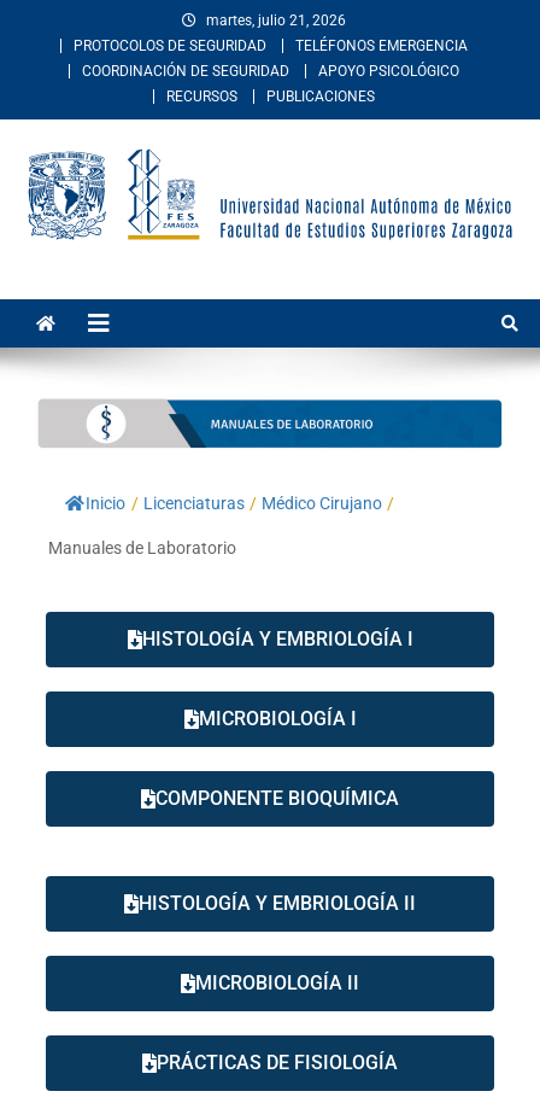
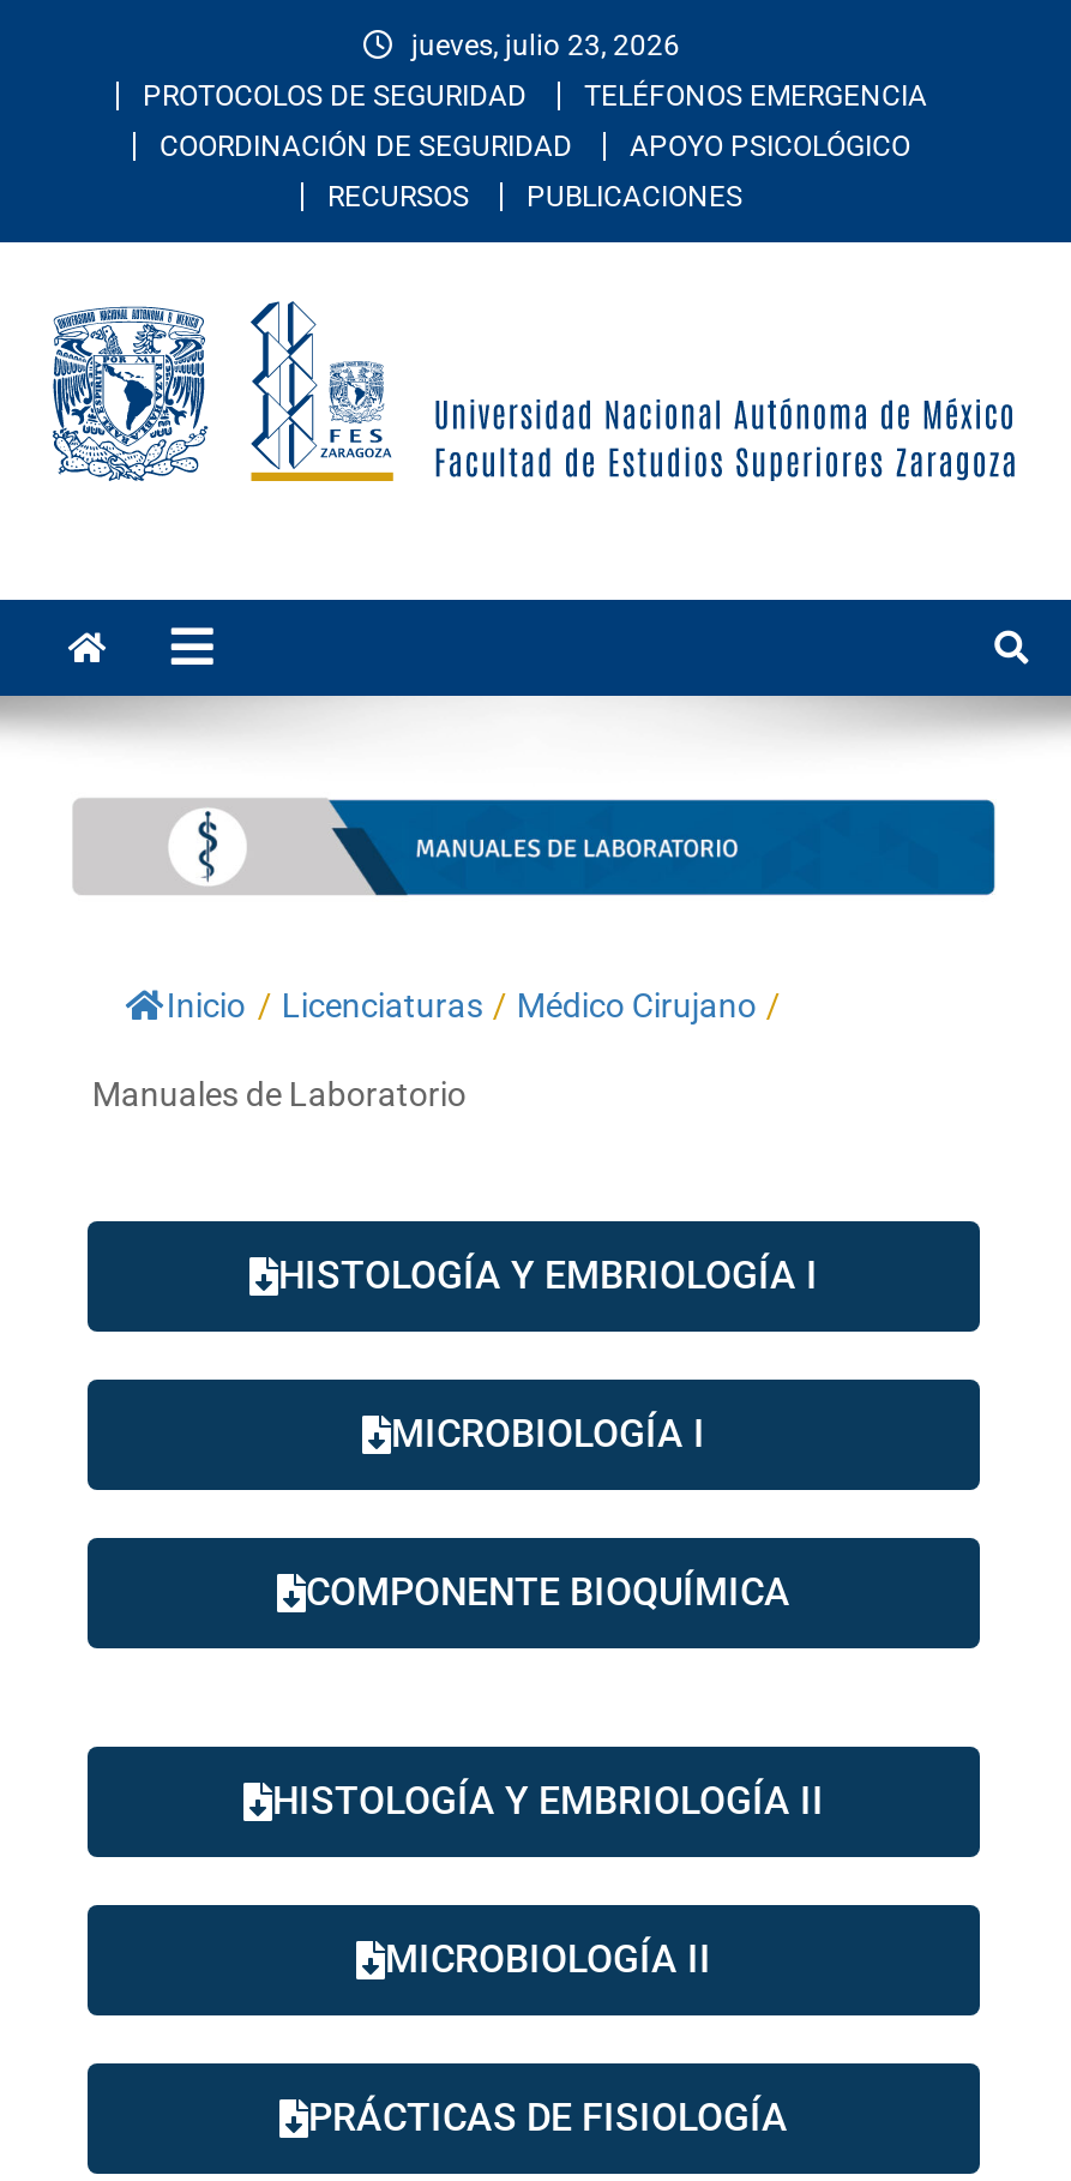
- martes, julio 21, 2026
+ jueves, julio 23, 2026
